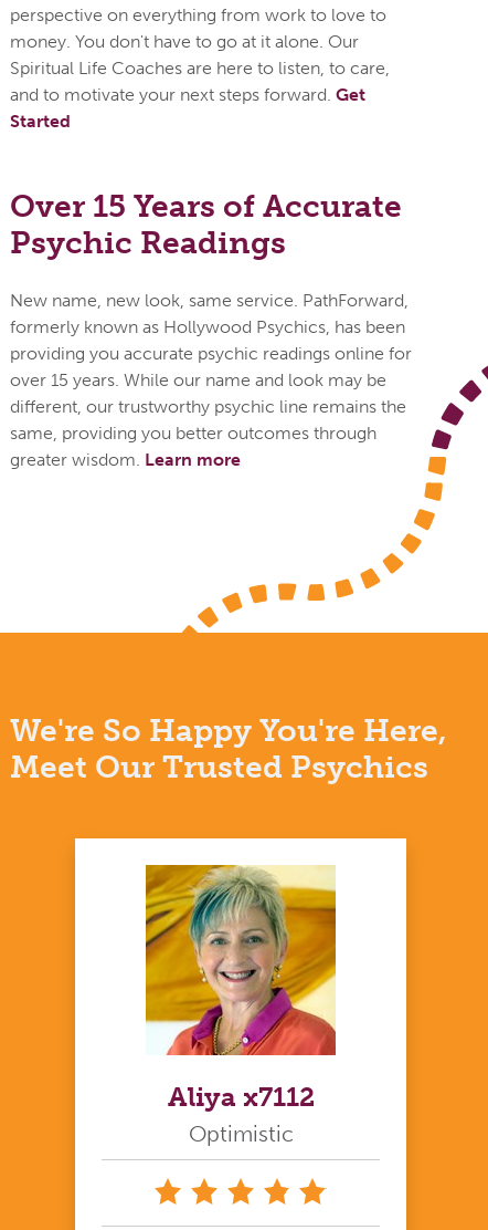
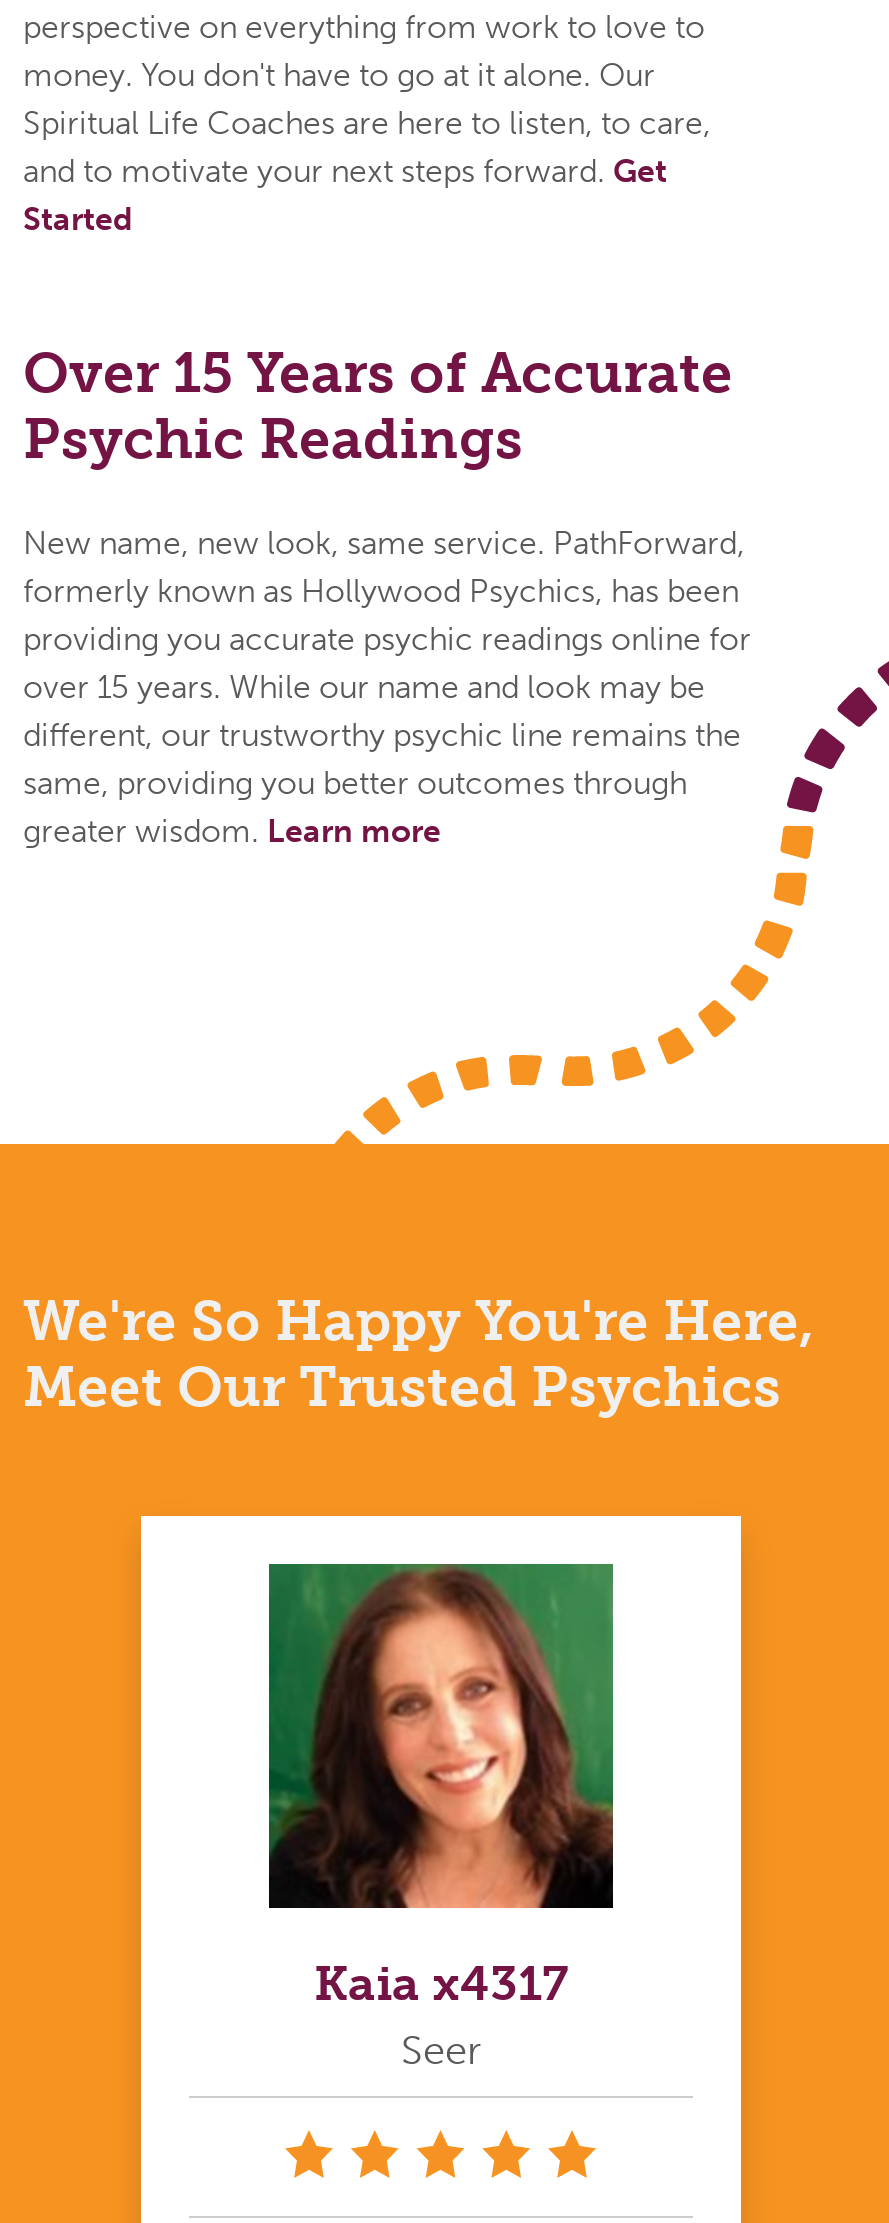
- [image]
- Aliya x7112
- Optimistic
+ [image]
+ Kaia x4317
+ Seer
